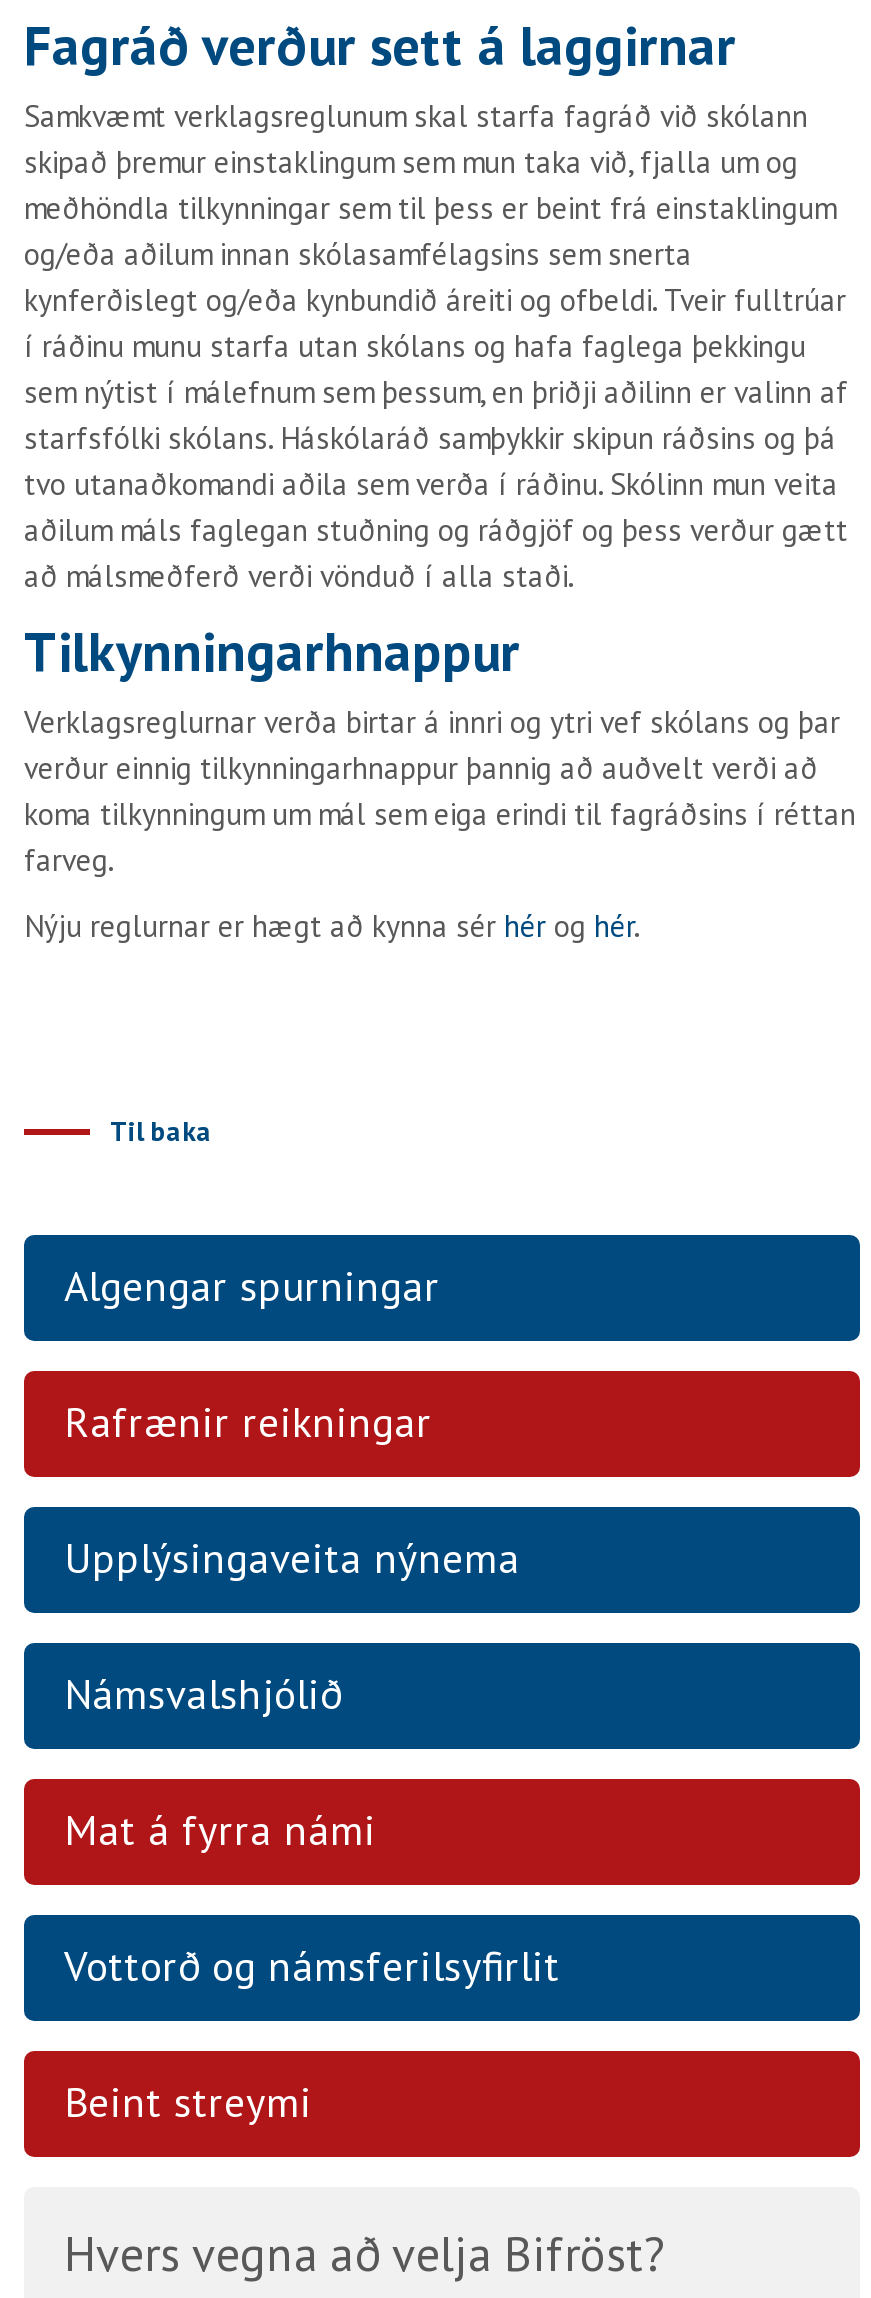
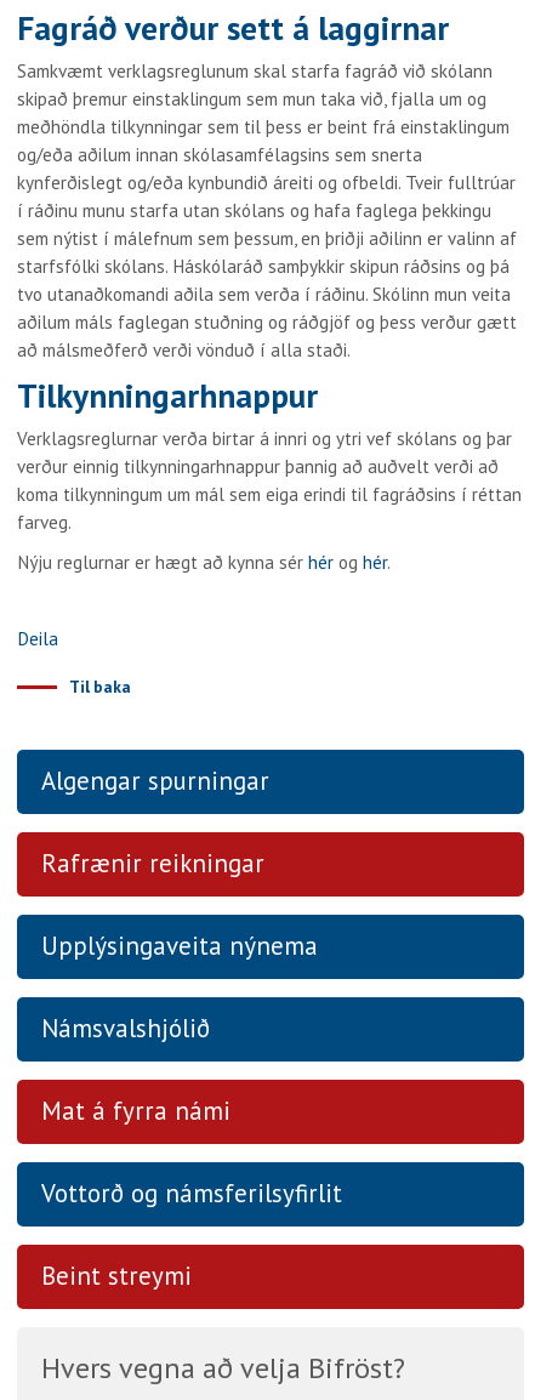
+ Deila
